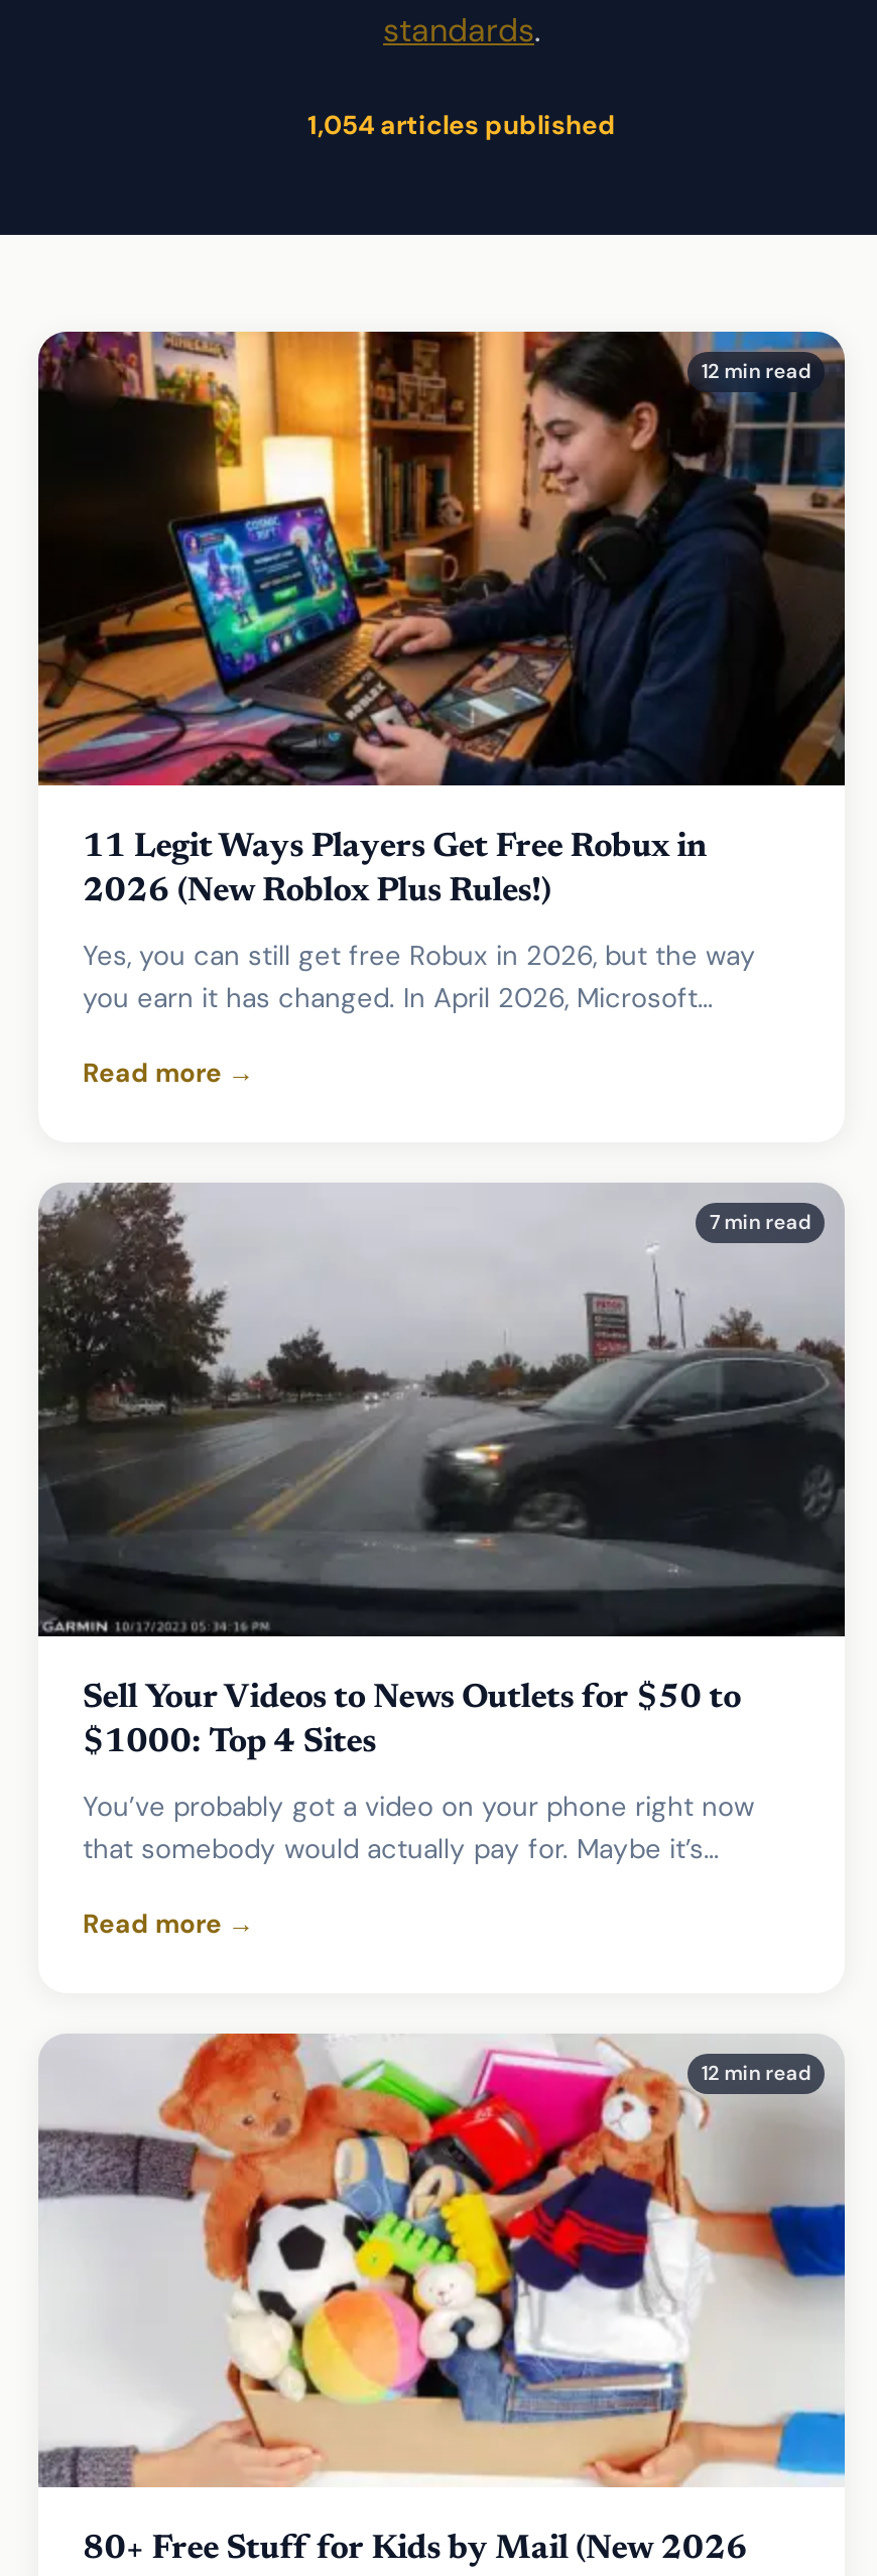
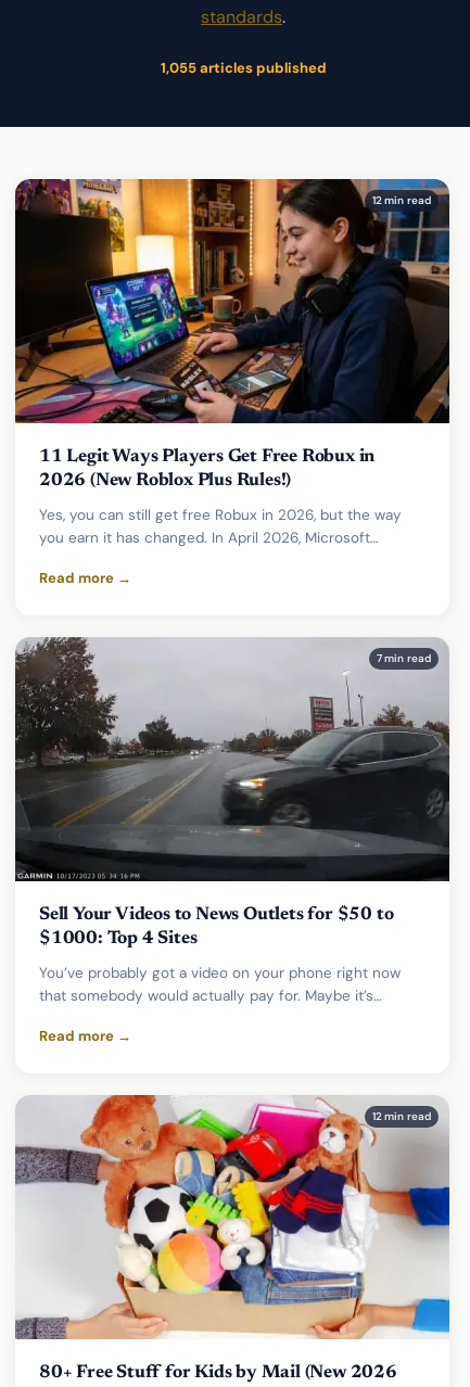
- 1,054 articles published
+ 1,055 articles published
